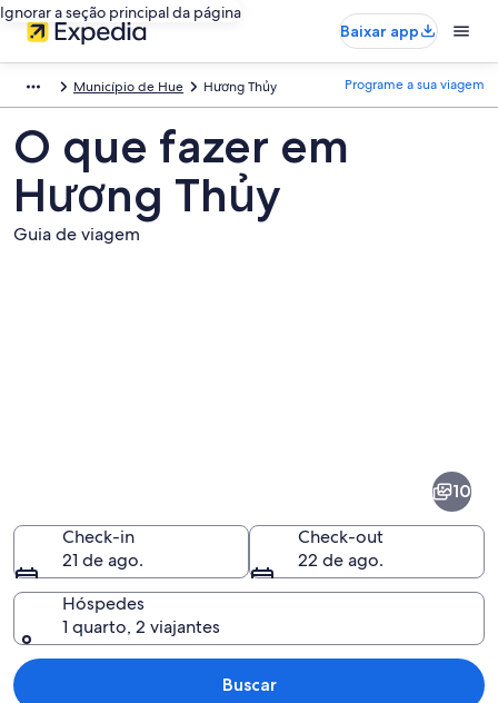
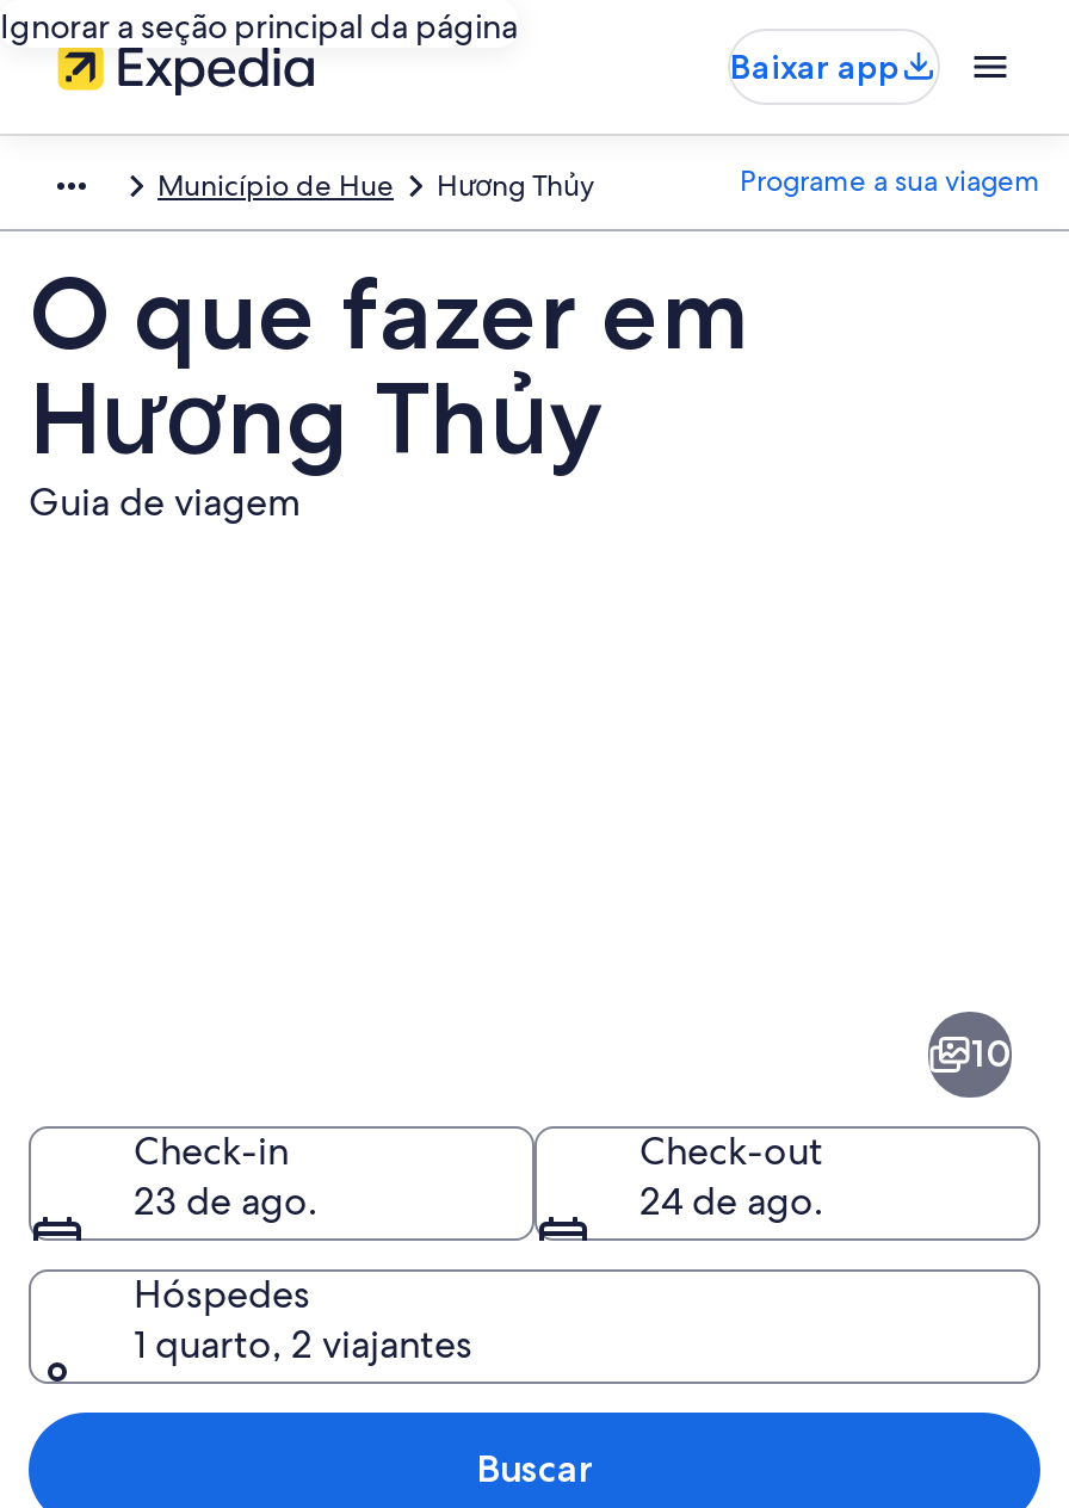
- 21 de ago.
+ 23 de ago.

- 22 de ago.
+ 24 de ago.
